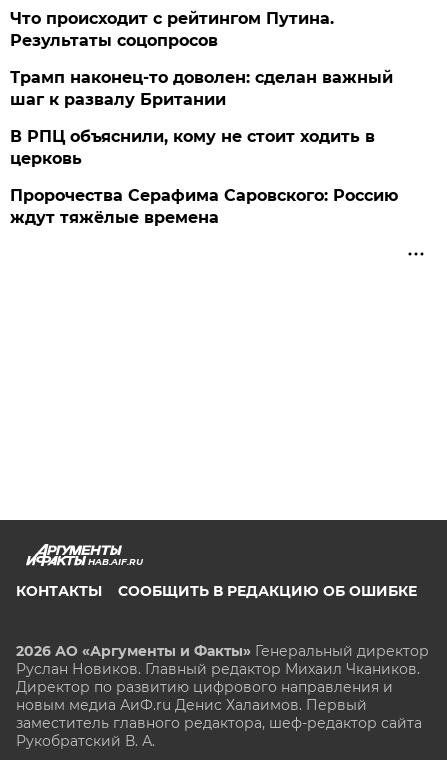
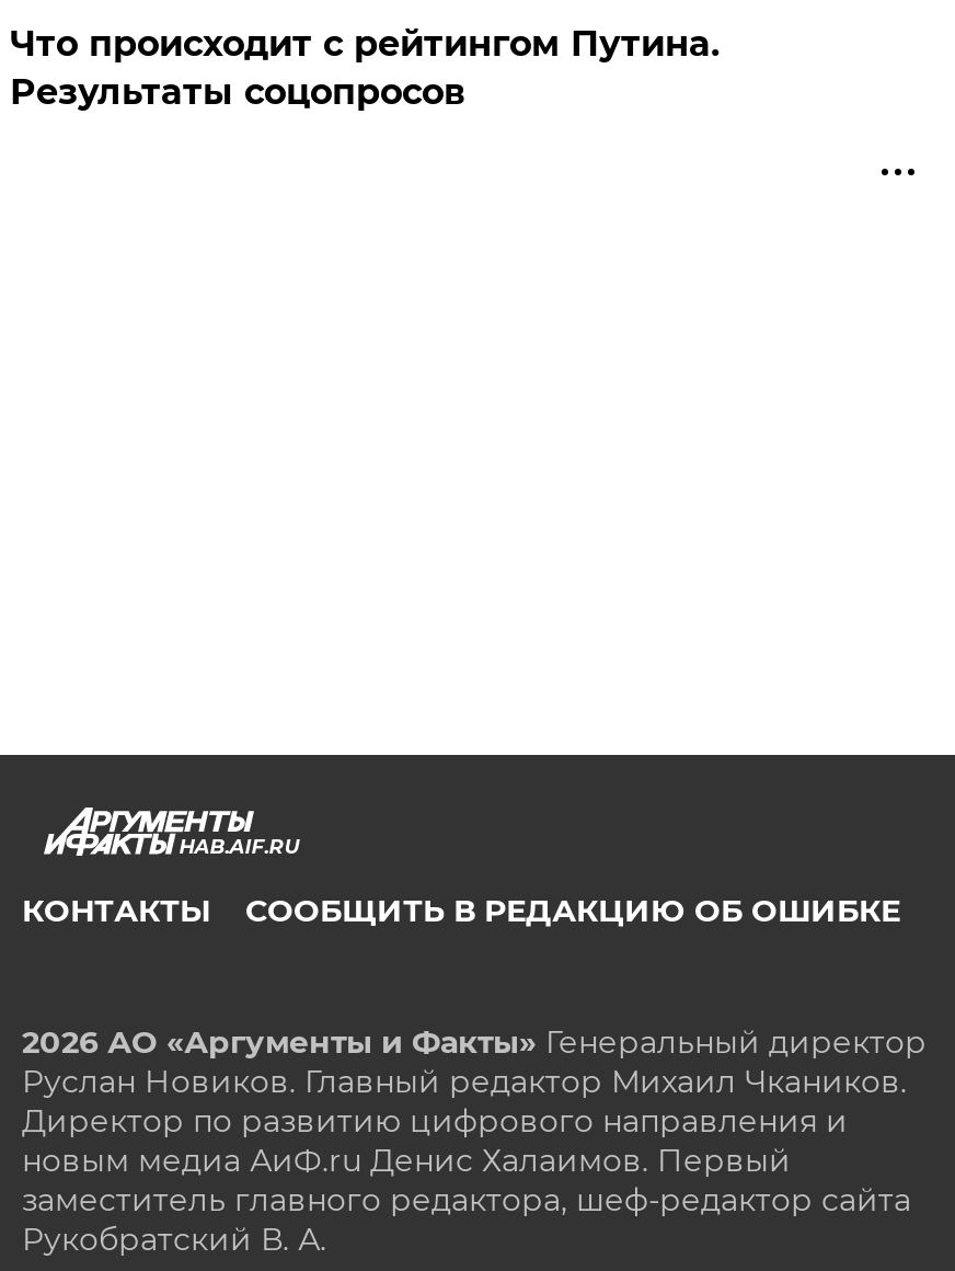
- Трамп наконец-то доволен: сделан важный
- шаг к развалу Британии
- В РПЦ объяснили, кому не стоит ходить в
- церковь
- Пророчества Серафима Саровского: Россию
- ждут тяжёлые времена
